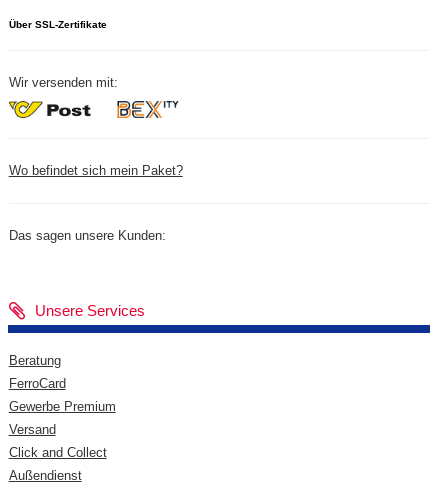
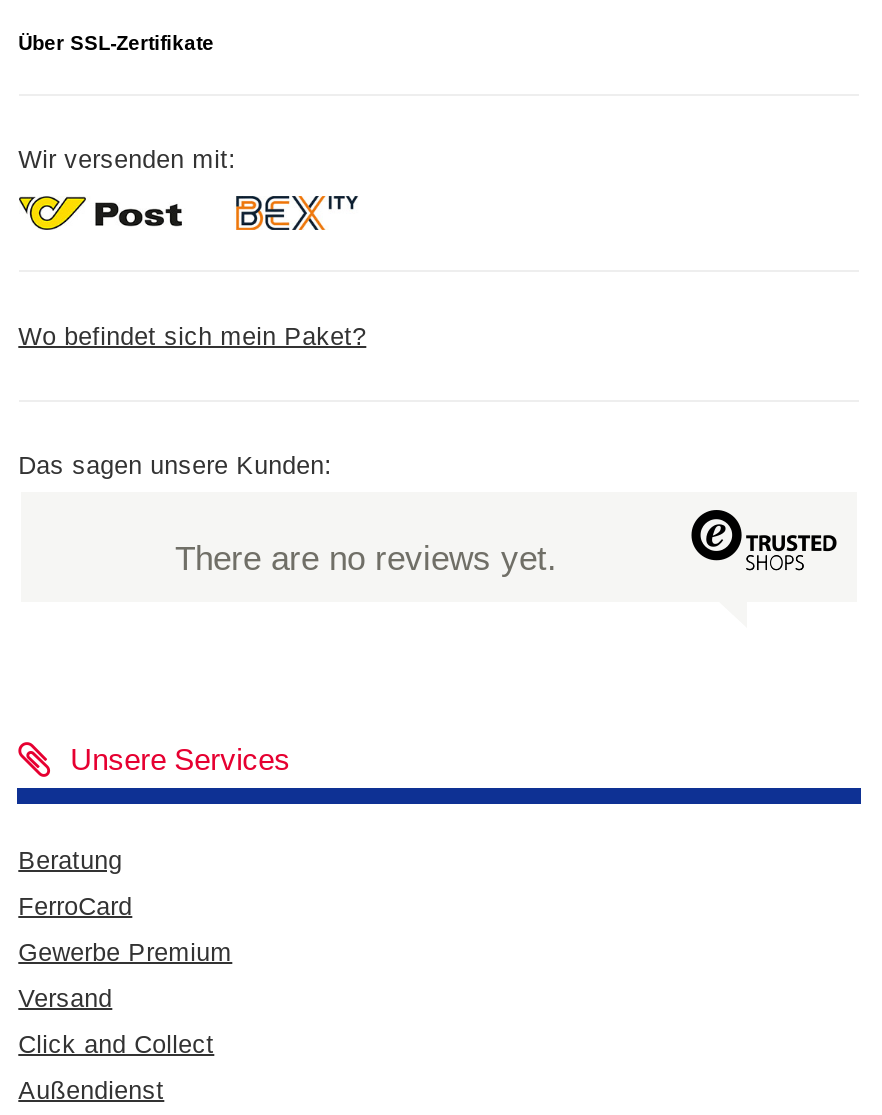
+ There are no reviews yet.

+ [image]
